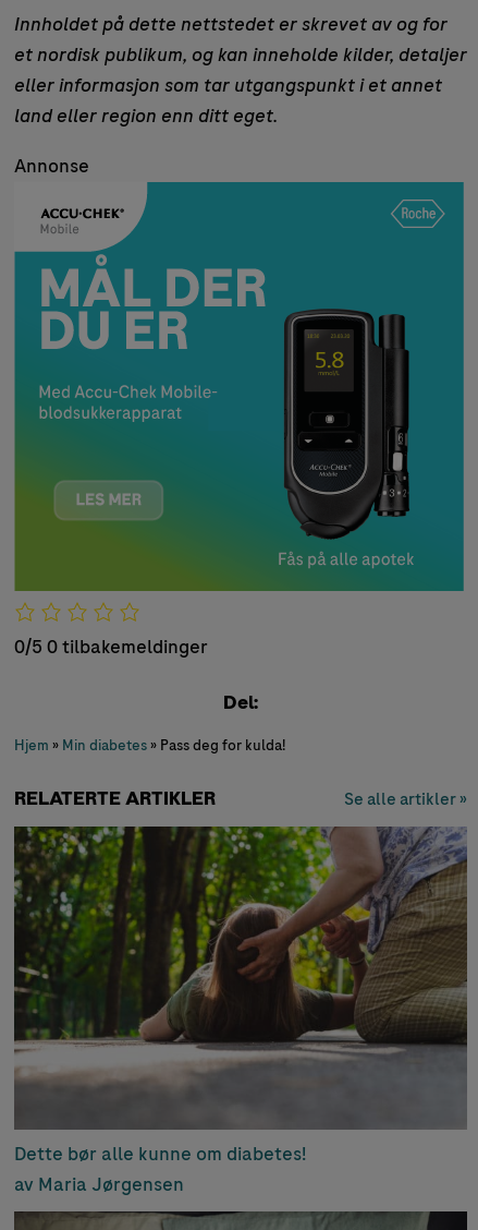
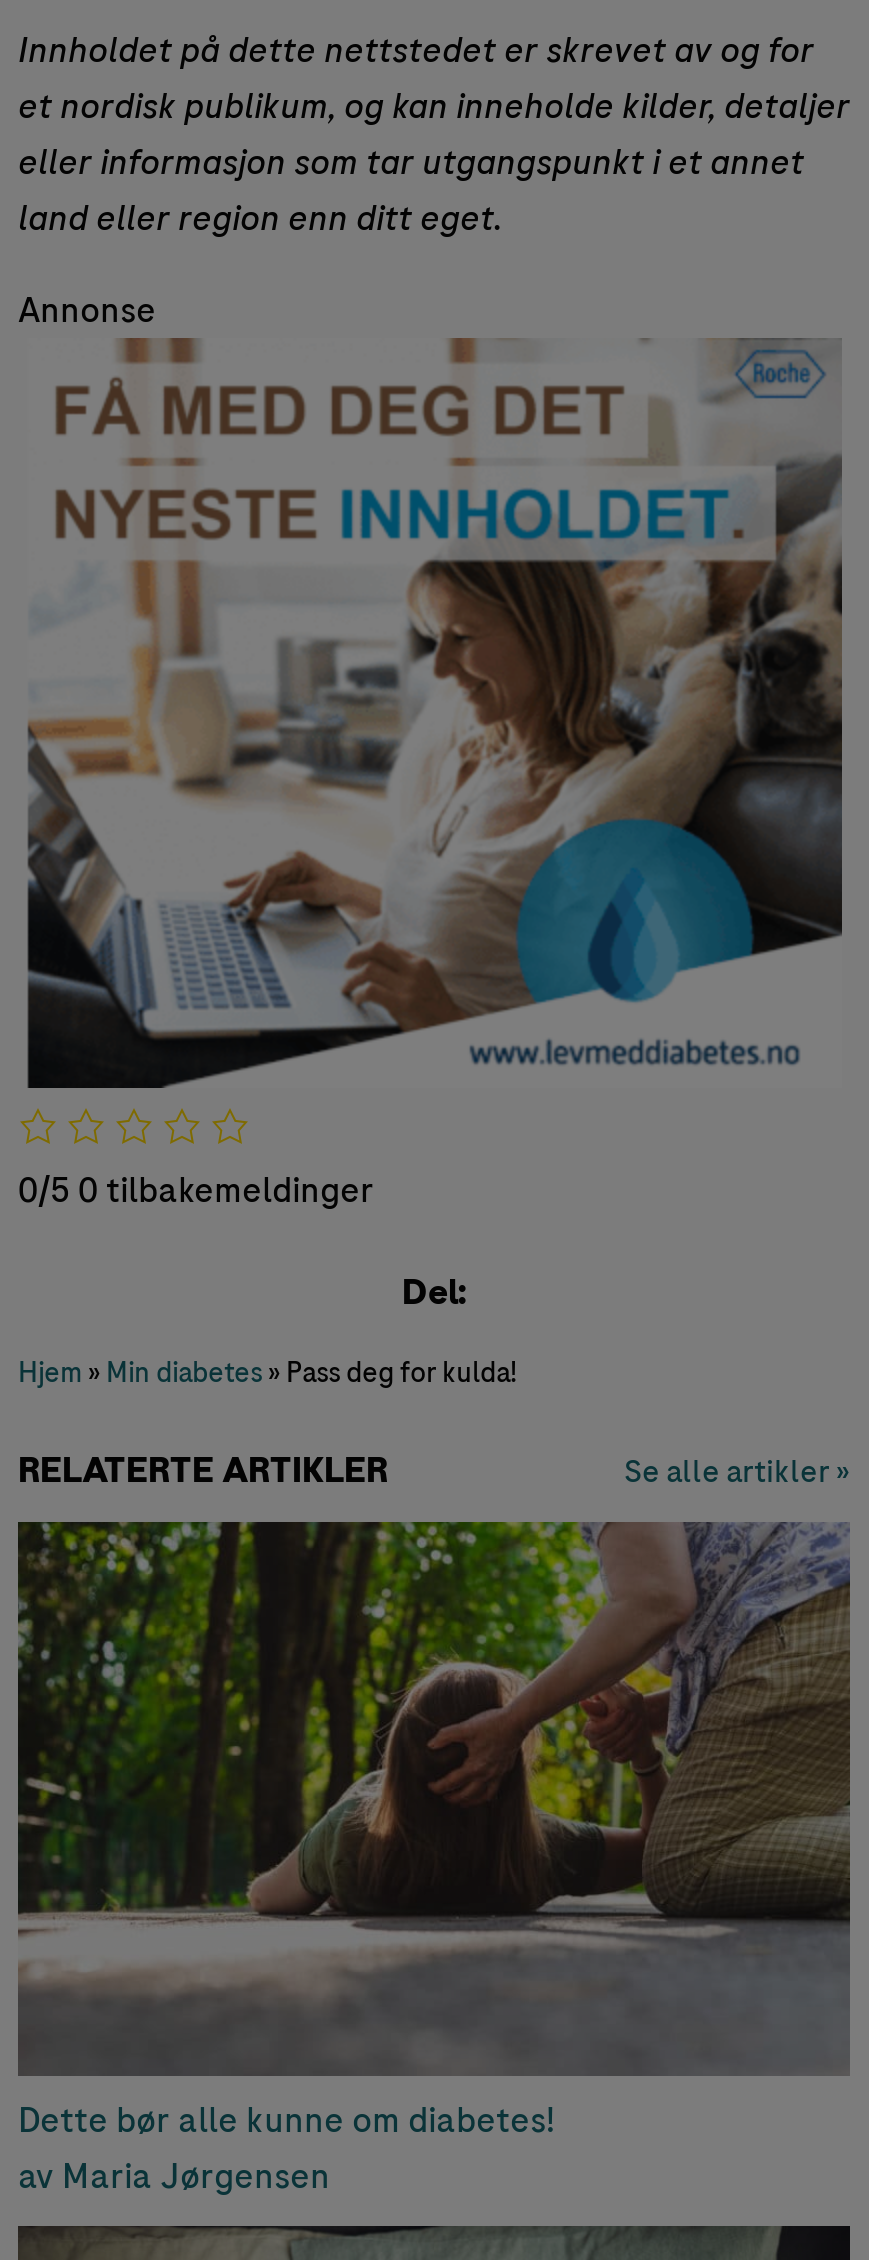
- [image]
+ [image]
